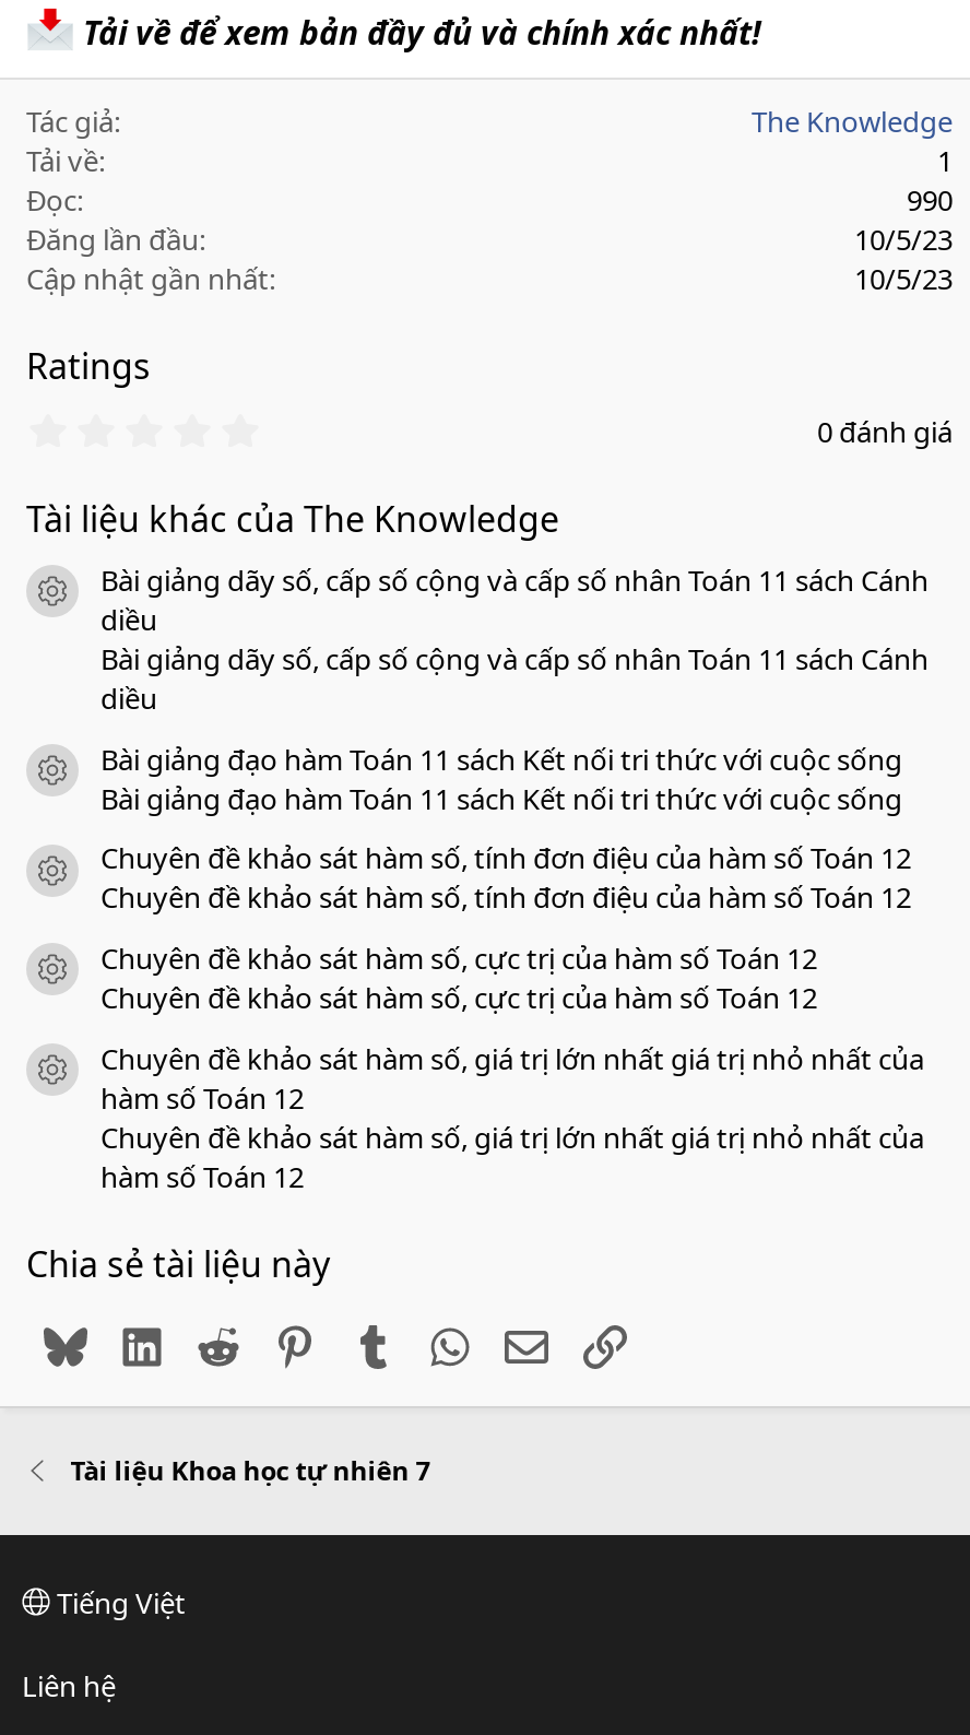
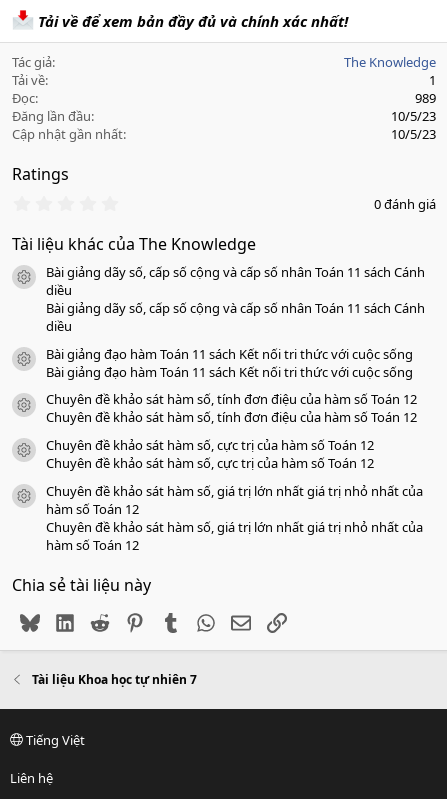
- 990
+ 989
